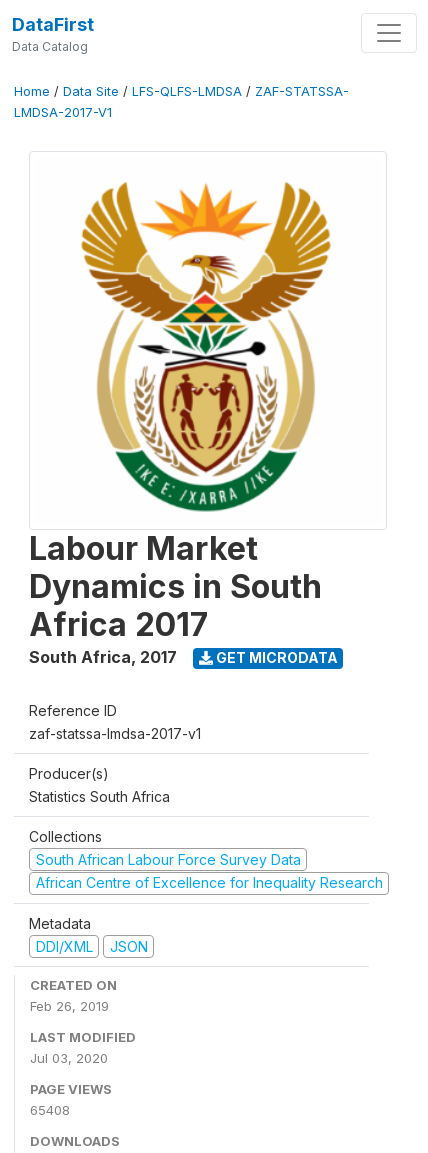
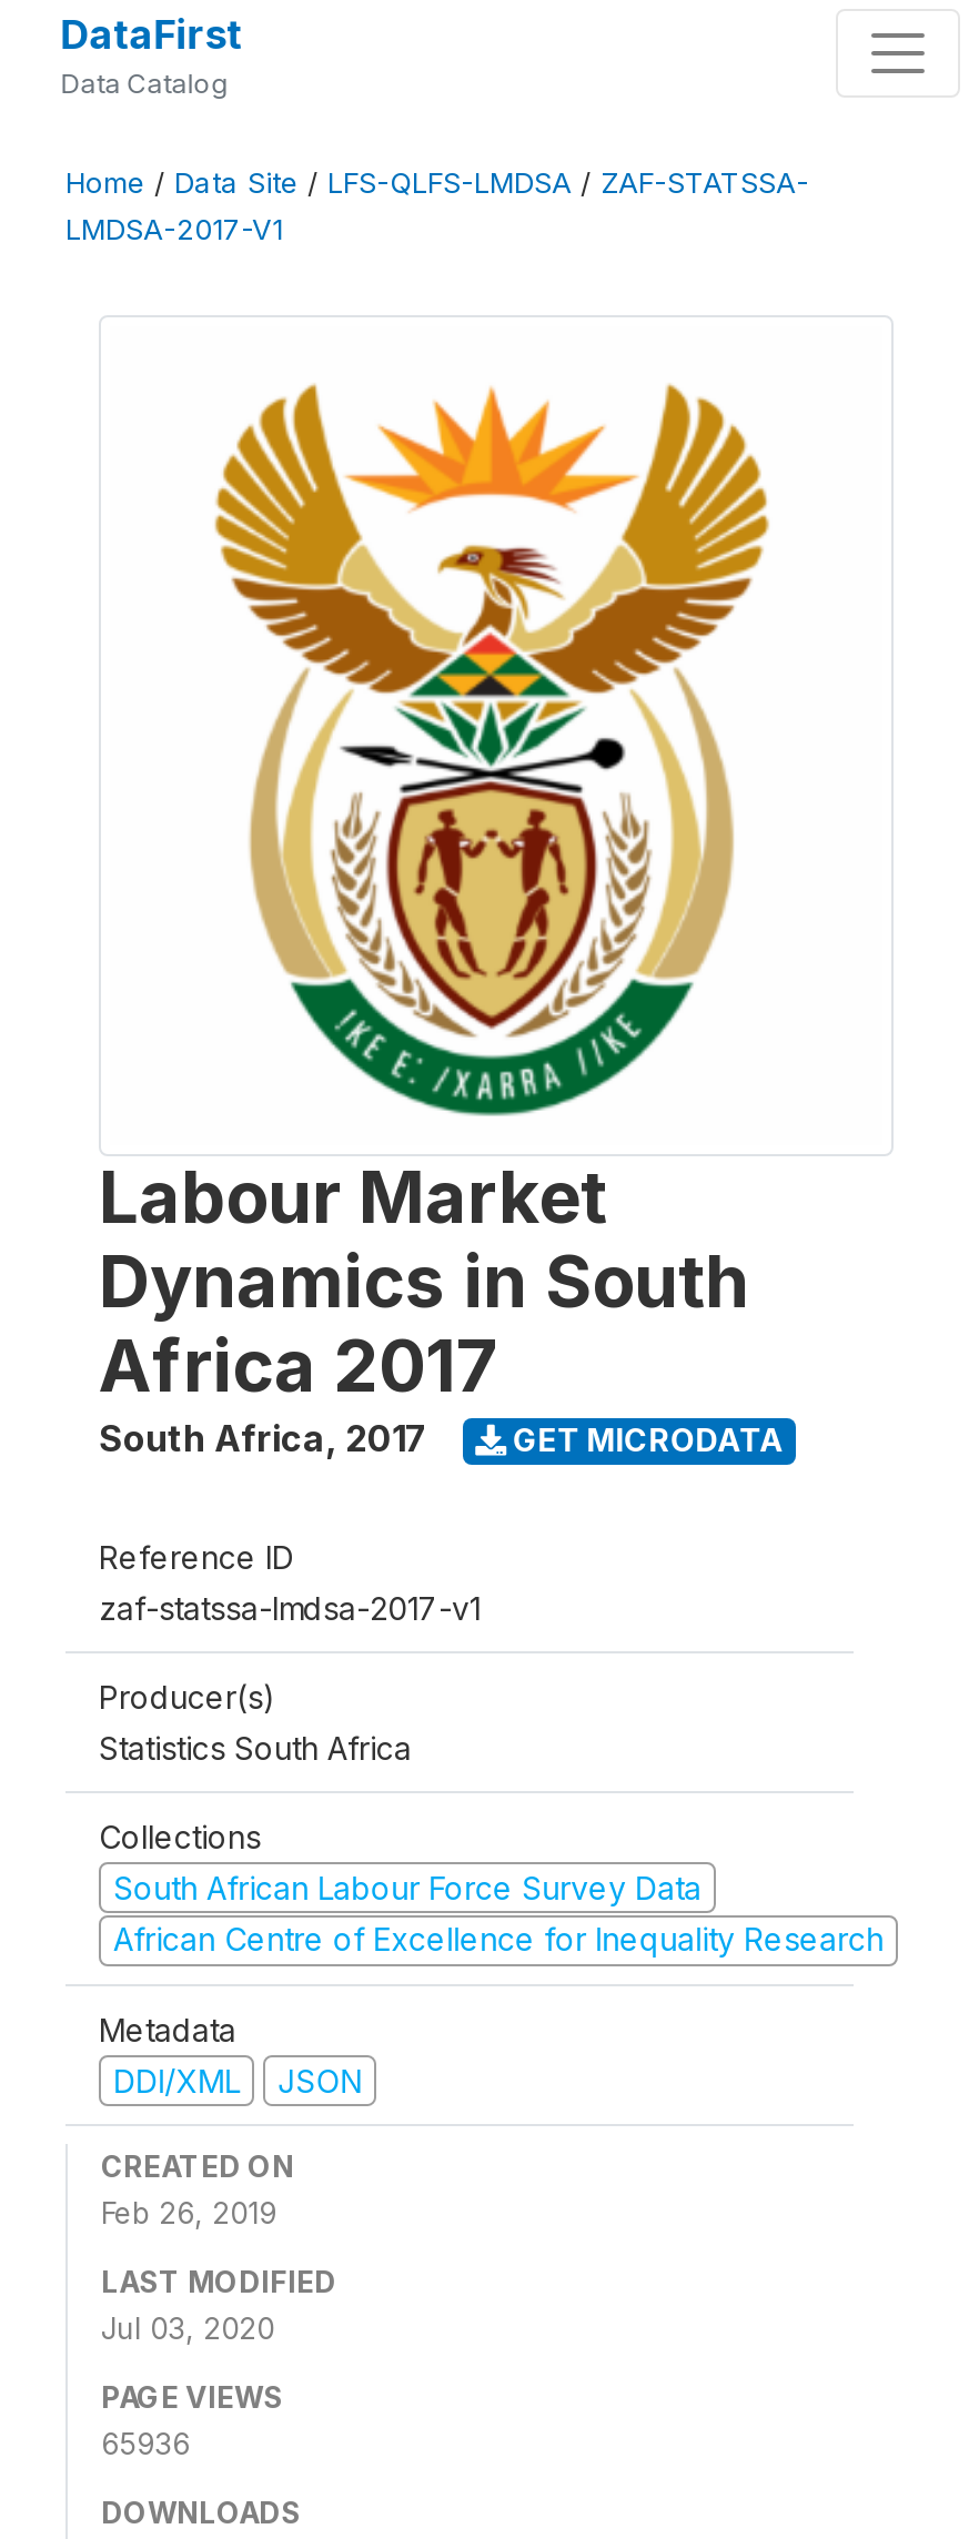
- 65408
+ 65936
